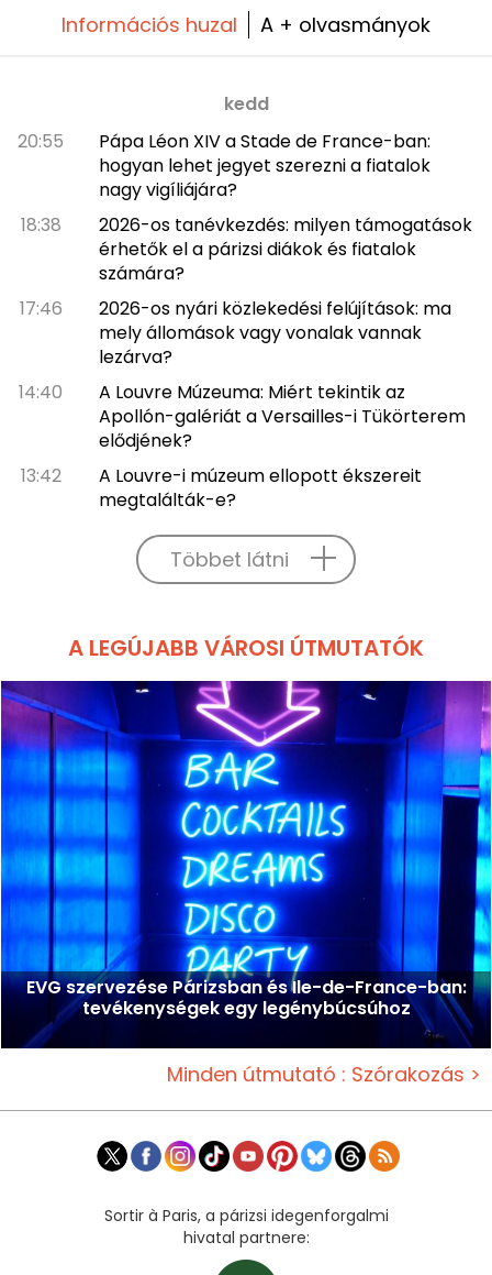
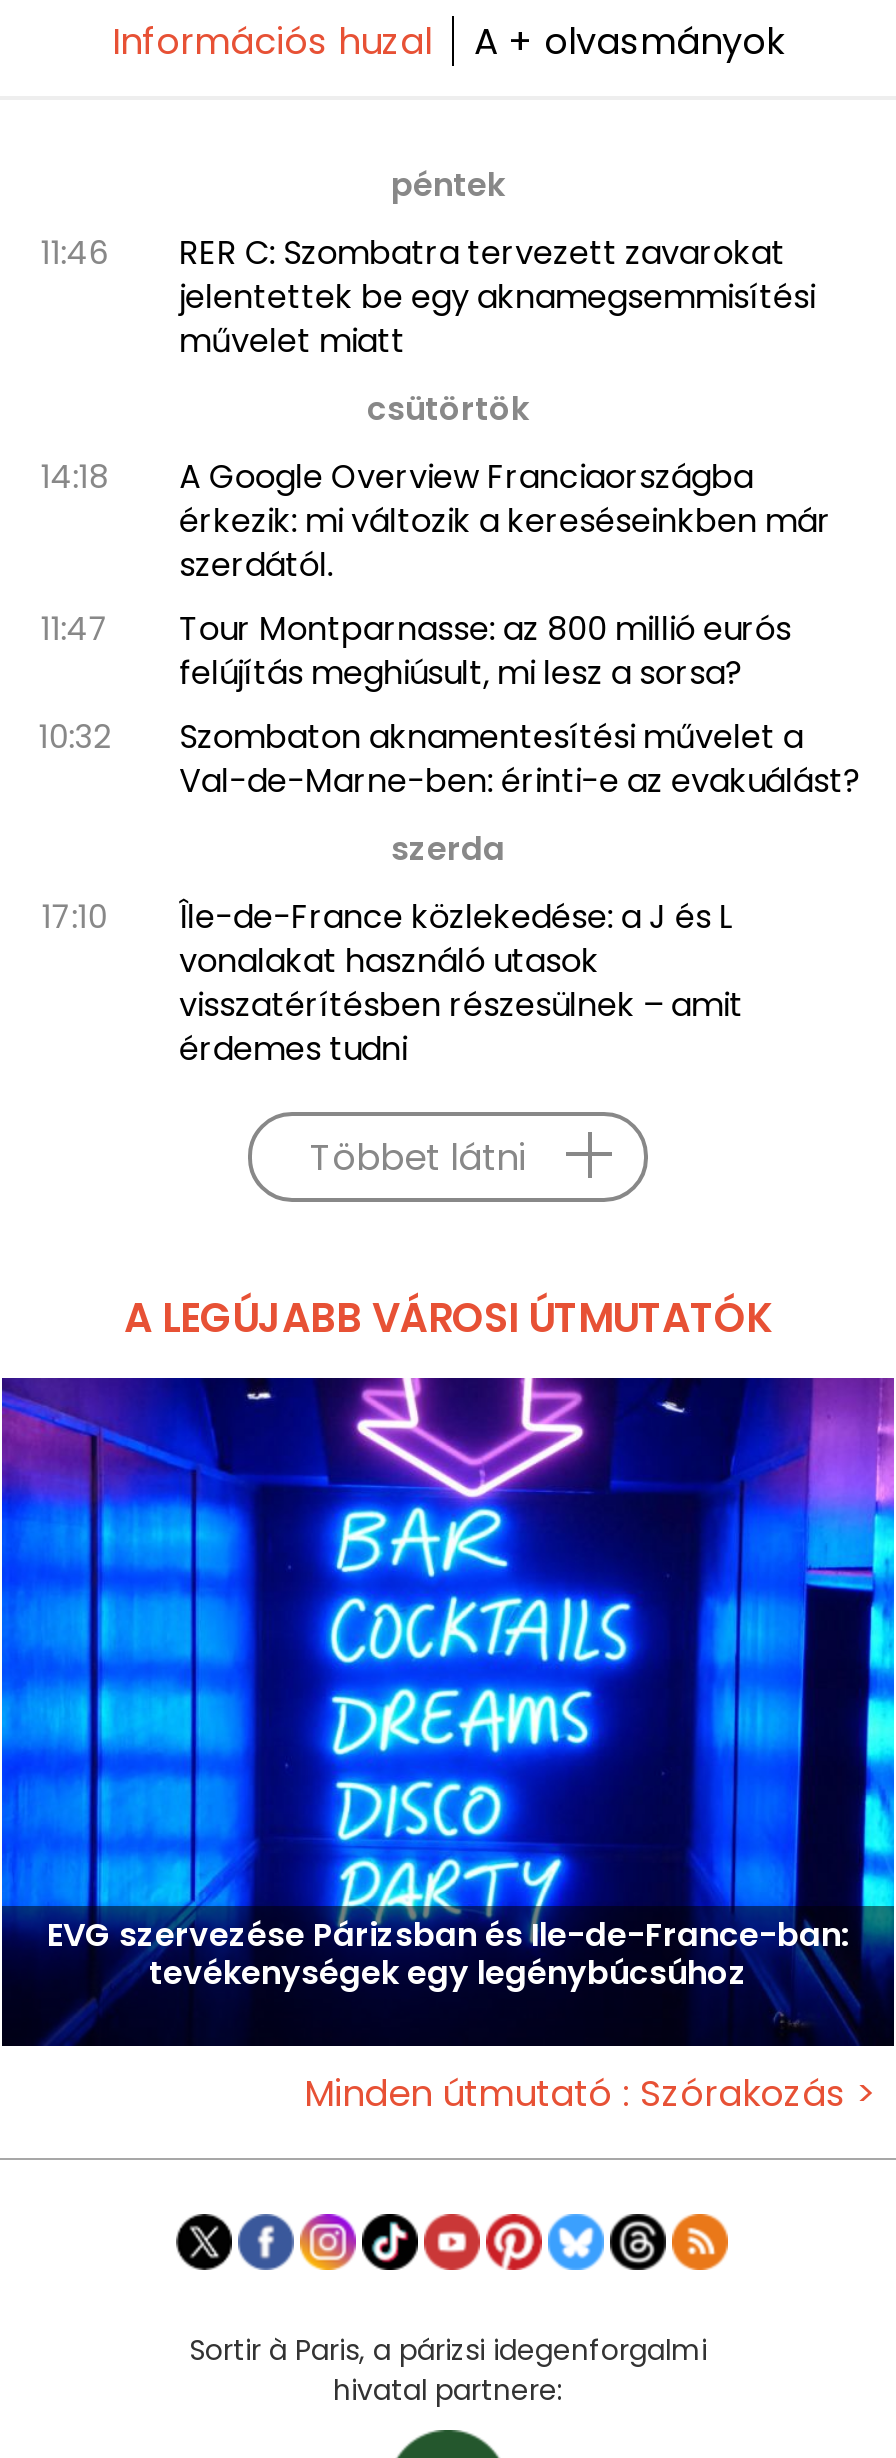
- kedd
- 20:55
- Pápa Léon XIV a Stade de France-ban:
- hogyan lehet jegyet szerezni a fiatalok
- nagy vigíliájára?
- 18:38
- 2026-os tanévkezdés: milyen támogatások
- érhetők el a párizsi diákok és fiatalok
- számára?
- 17:46
- 2026-os nyári közlekedési felújítások: ma
- mely állomások vagy vonalak vannak
- lezárva?
- 14:40
- A Louvre Múzeuma: Miért tekintik az
- Apollón-galériát a Versailles-i Tükörterem
- elődjének?
- 13:42
- A Louvre-i múzeum ellopott ékszereit
- megtalálták-e?
+ péntek
+ 11:46
+ RER C: Szombatra tervezett zavarokat
+ jelentettek be egy aknamegsemmisítési
+ művelet miatt
+ csütörtök
+ 14:18
+ A Google Overview Franciaországba
+ érkezik: mi változik a kereséseinkben már
+ szerdától.
+ 11:47
+ Tour Montparnasse: az 800 millió eurós
+ felújítás meghiúsult, mi lesz a sorsa?
+ 10:32
+ Szombaton aknamentesítési művelet a
+ Val-de-Marne-ben: érinti-e az evakuálást?
+ szerda
+ 17:10
+ Île-de-France közlekedése: a J és L
+ vonalakat használó utasok
+ visszatérítésben részesülnek – amit
+ érdemes tudni
